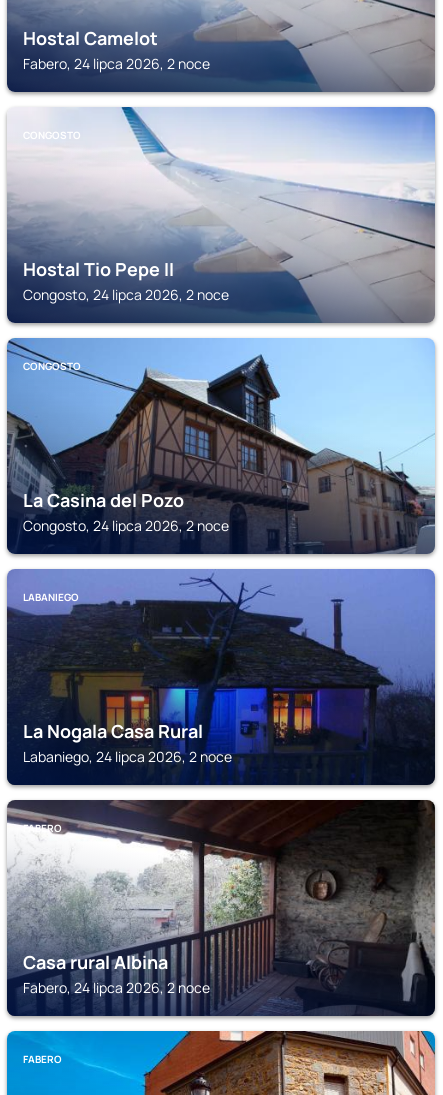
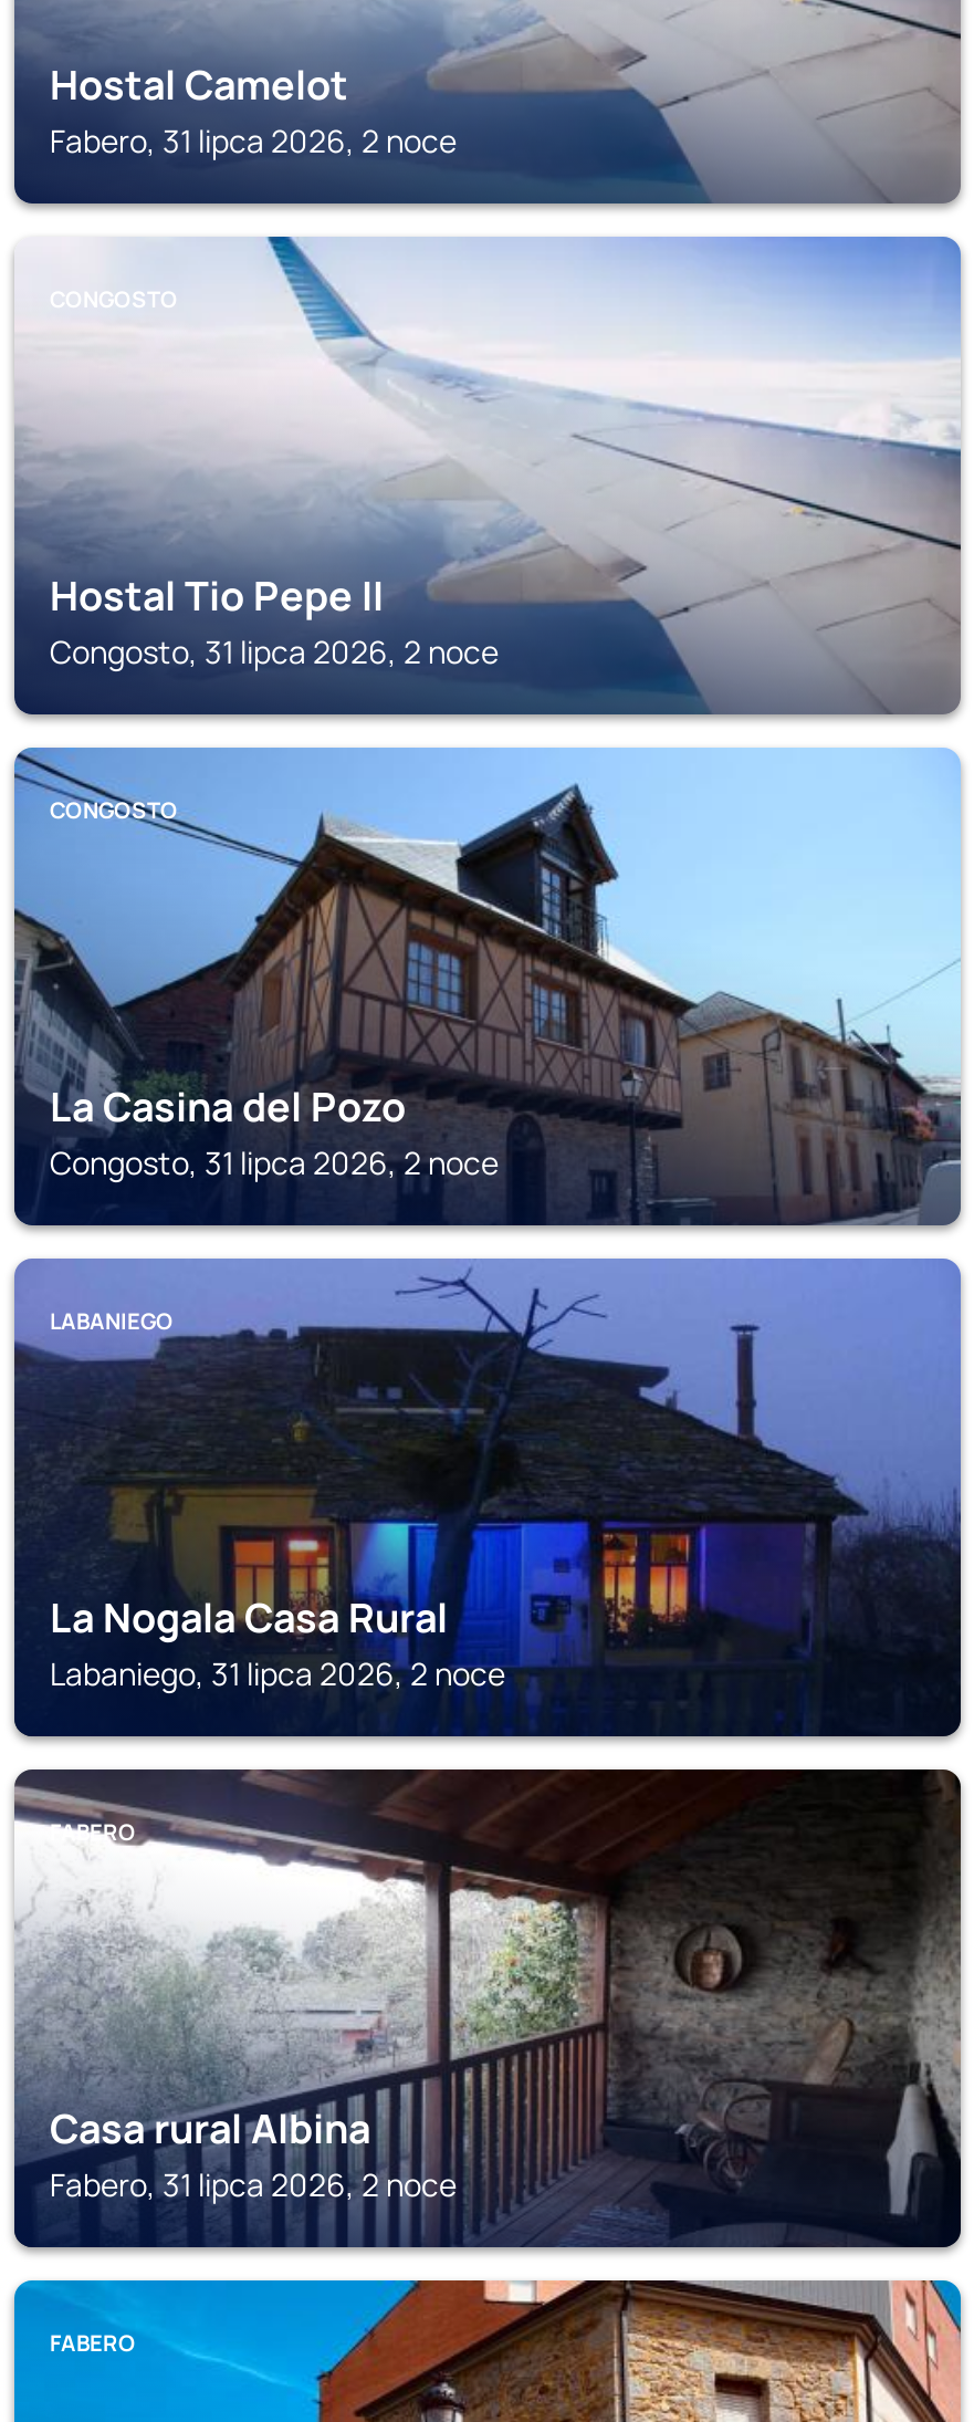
- Fabero, 24 lipca 2026, 2 noce
+ Fabero, 31 lipca 2026, 2 noce

- Congosto, 24 lipca 2026, 2 noce
+ Congosto, 31 lipca 2026, 2 noce

- Congosto, 24 lipca 2026, 2 noce
+ Congosto, 31 lipca 2026, 2 noce

- Labaniego, 24 lipca 2026, 2 noce
+ Labaniego, 31 lipca 2026, 2 noce

- Fabero, 24 lipca 2026, 2 noce
+ Fabero, 31 lipca 2026, 2 noce
